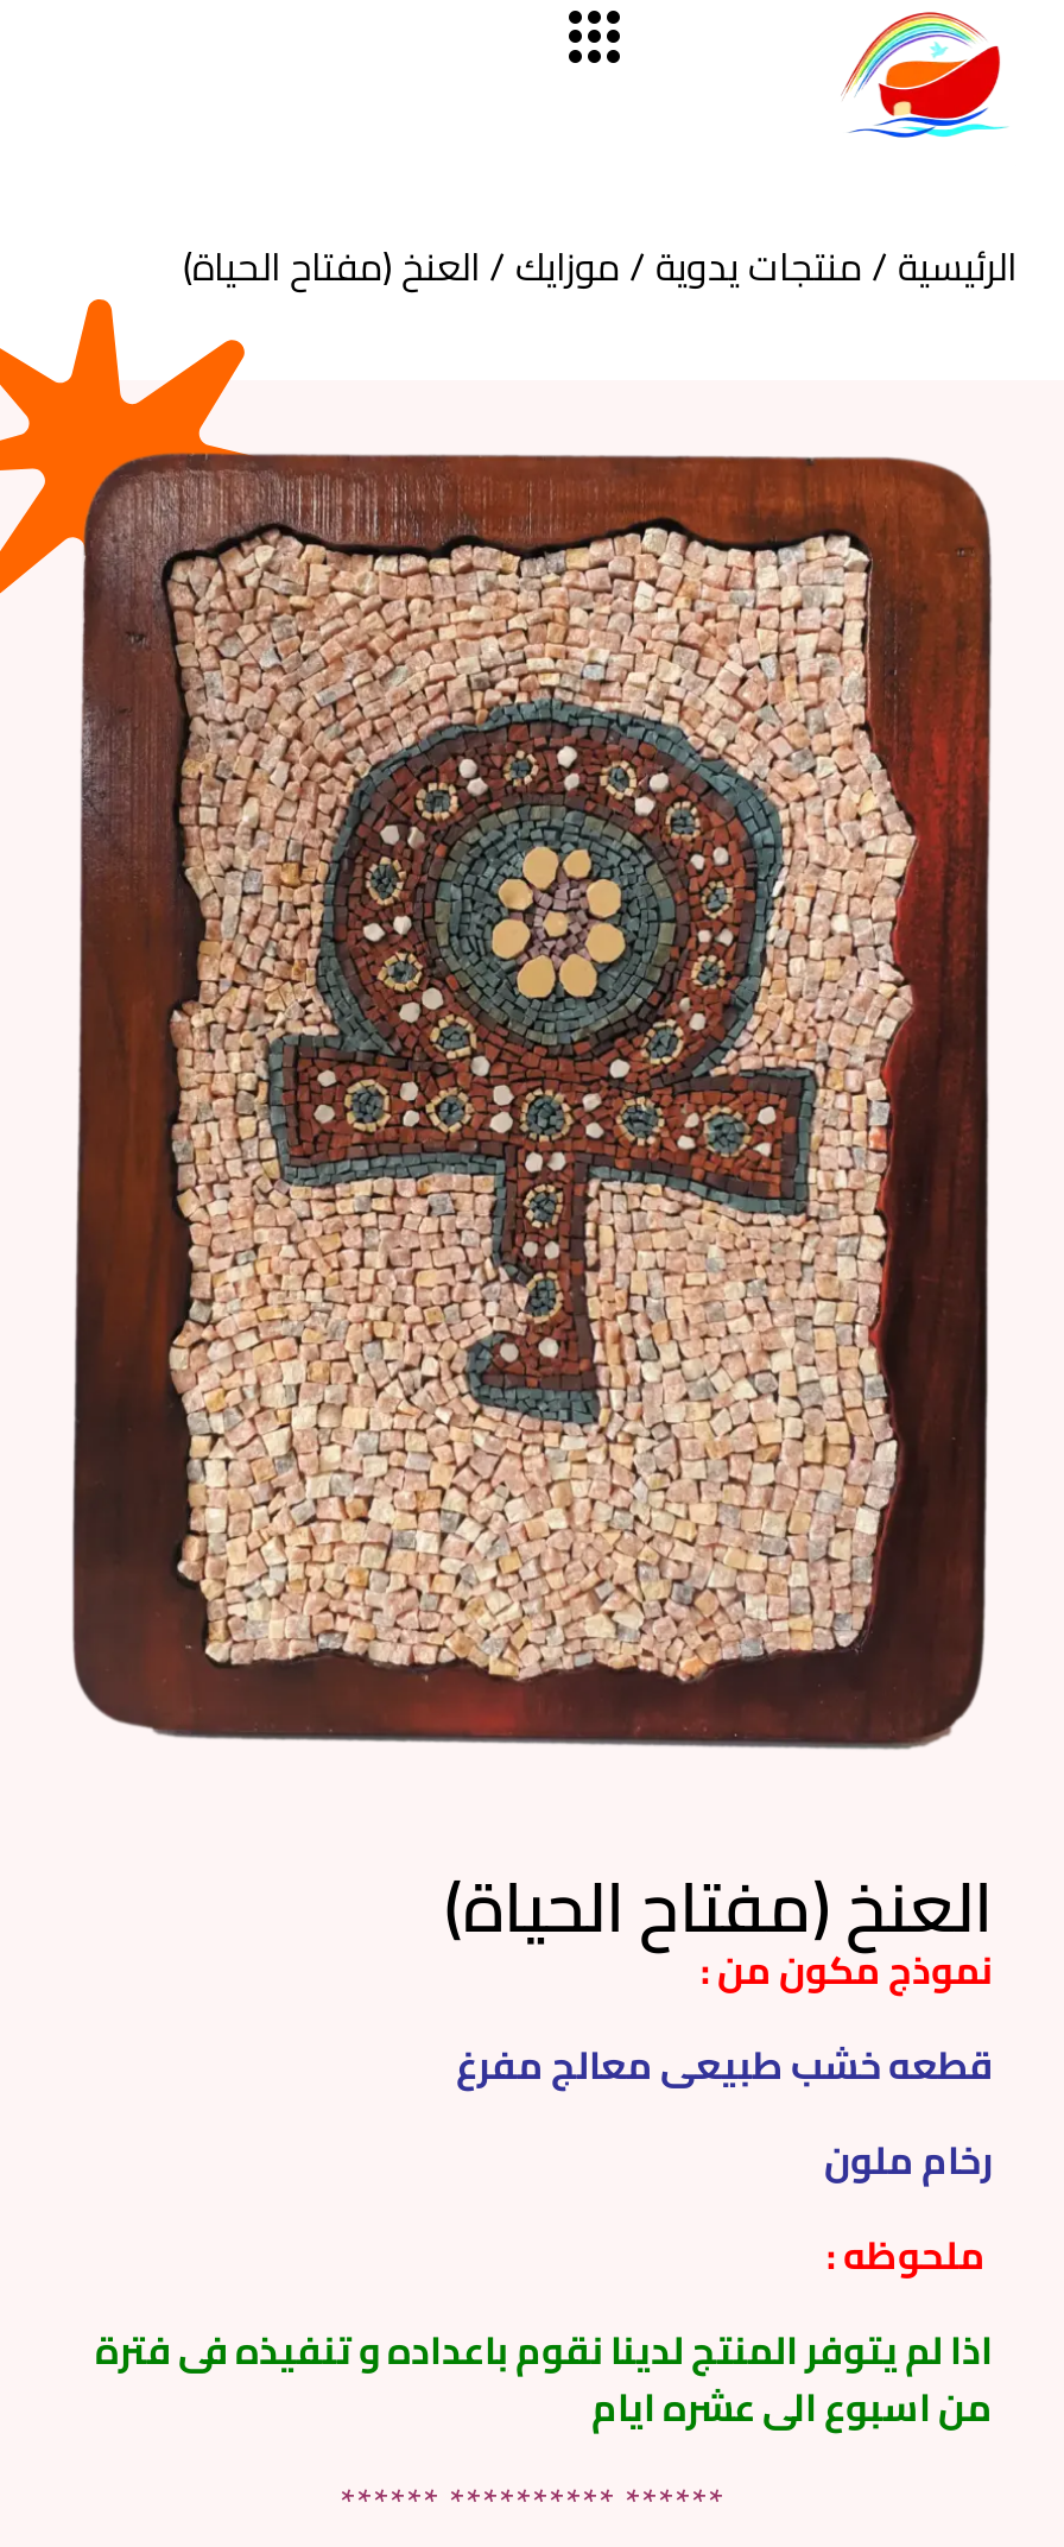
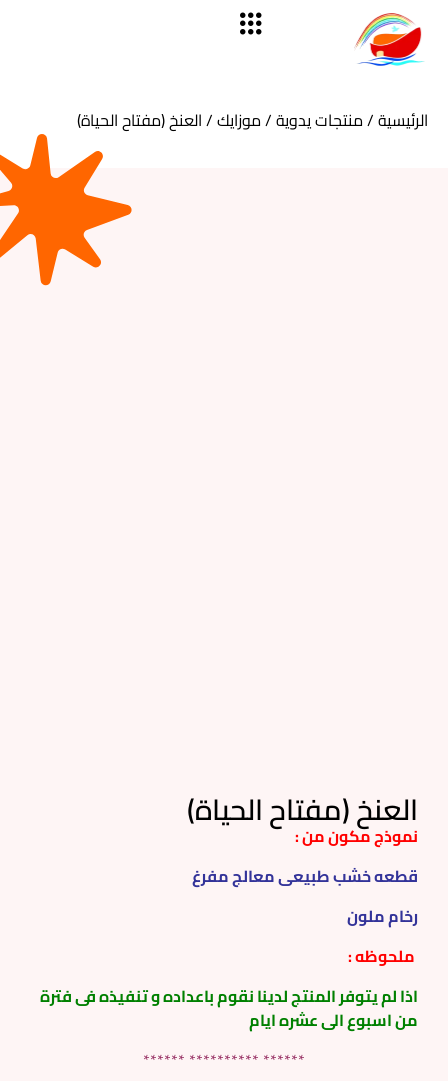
- [image]
